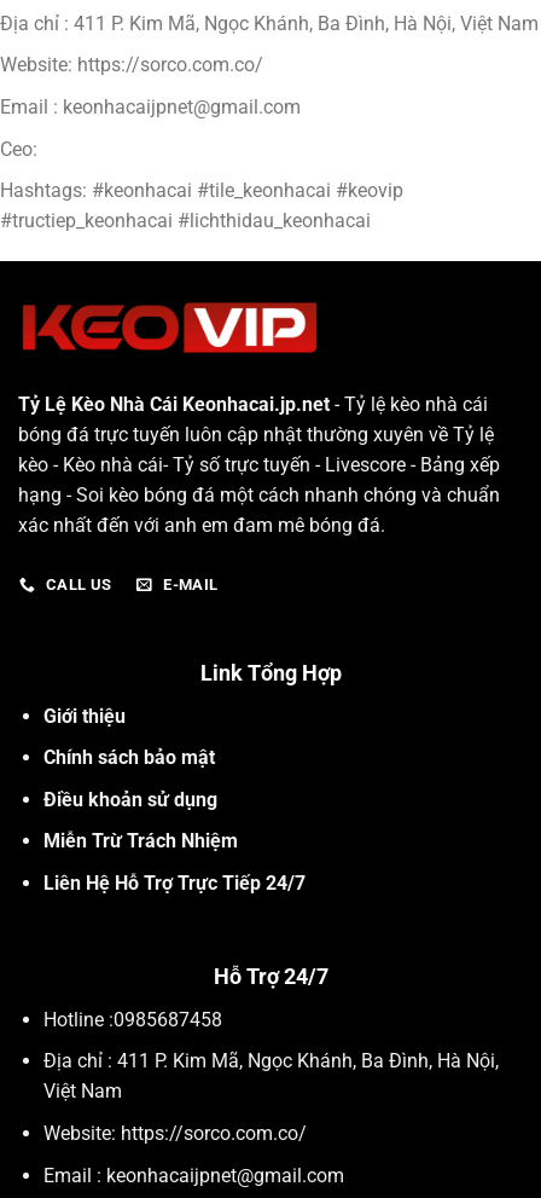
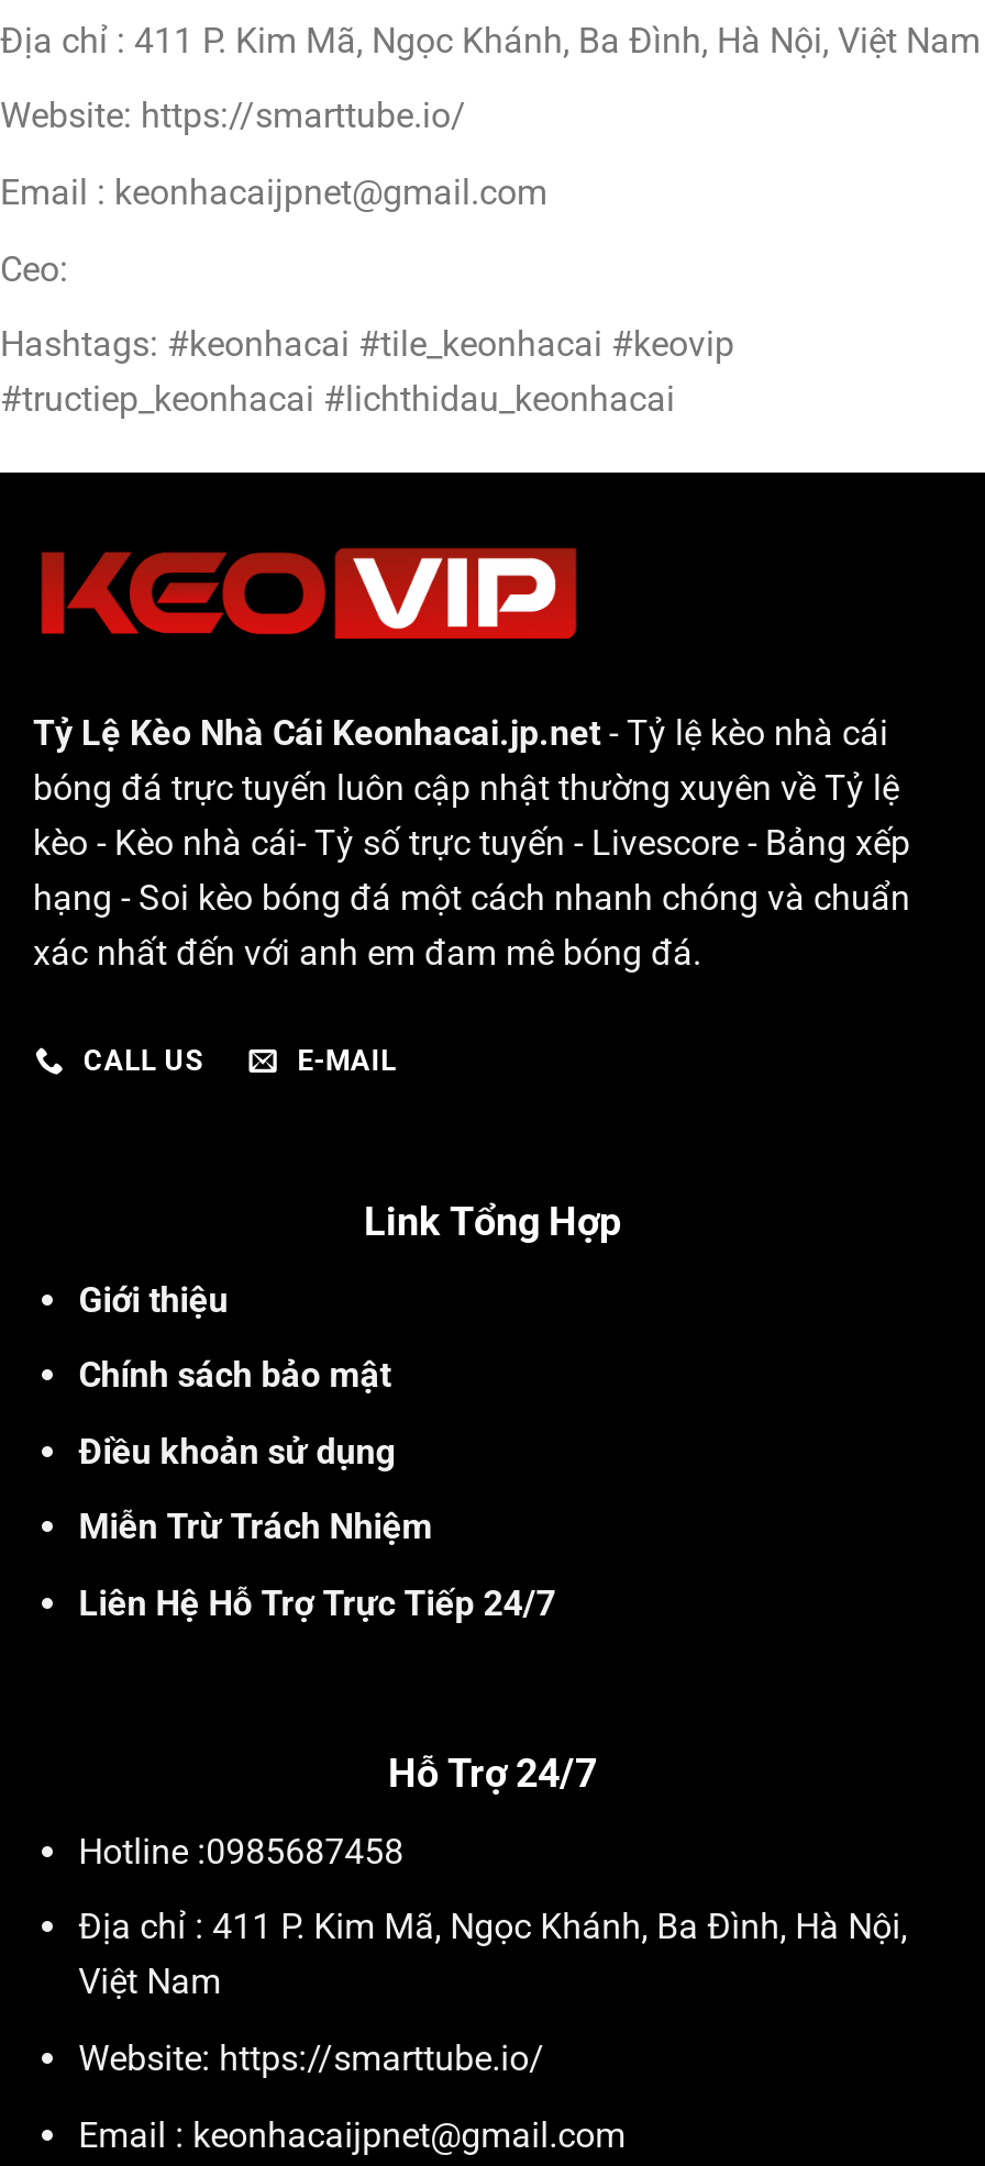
- Website: https://sorco.com.co/
+ Website: https://smarttube.io/

- Website: https://sorco.com.co/
+ Website: https://smarttube.io/
